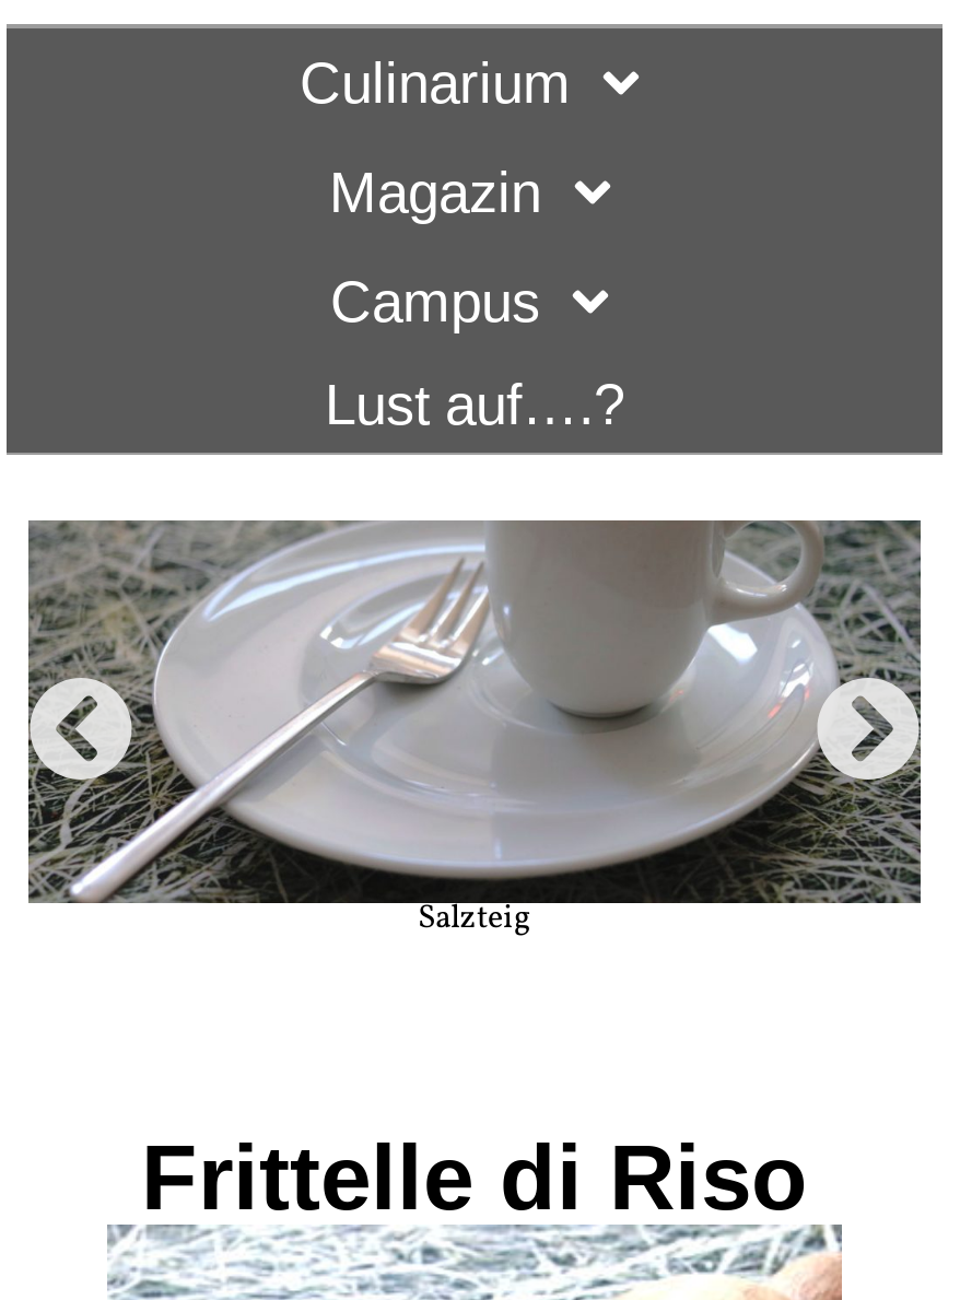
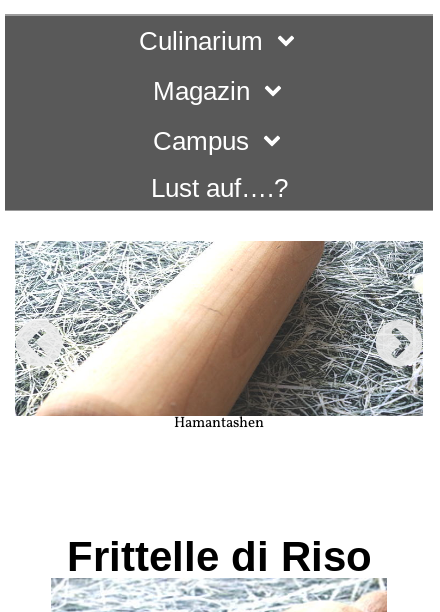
- [image]
- Salzteig
+ [image]
+ Hamantashen
